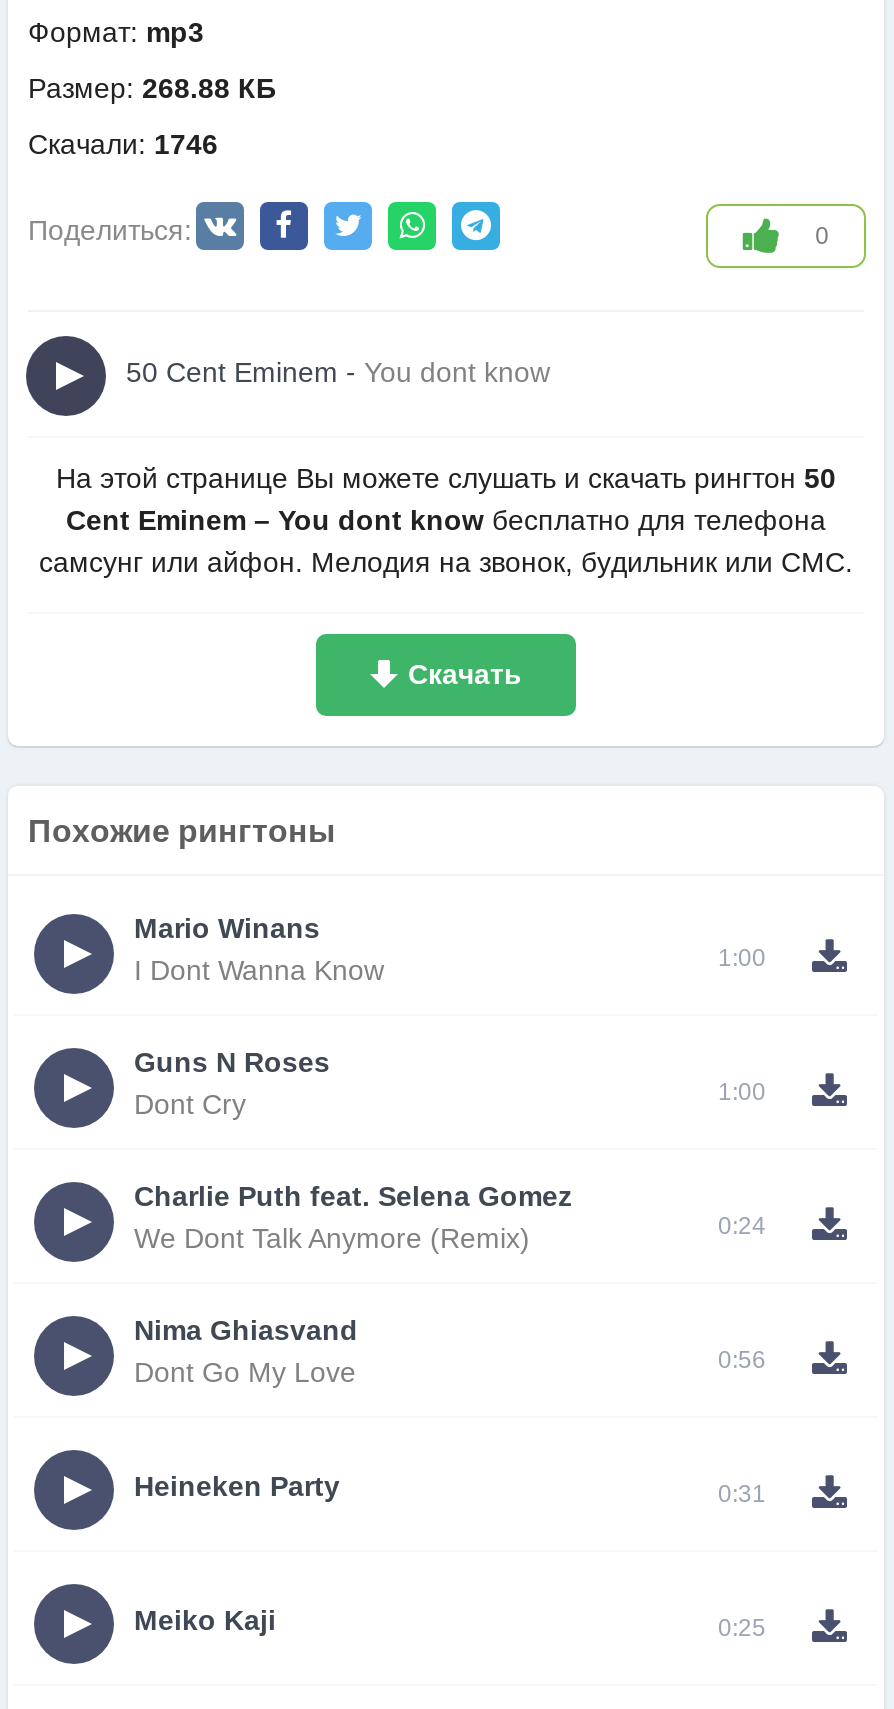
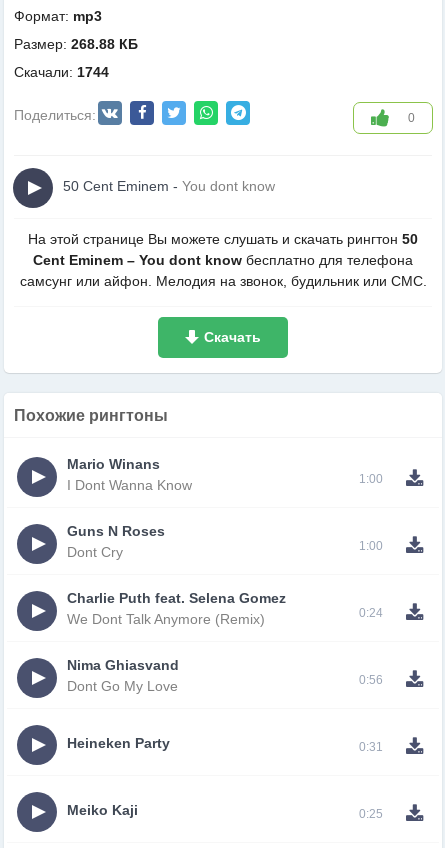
- Скачали: 1746
+ Скачали: 1744
